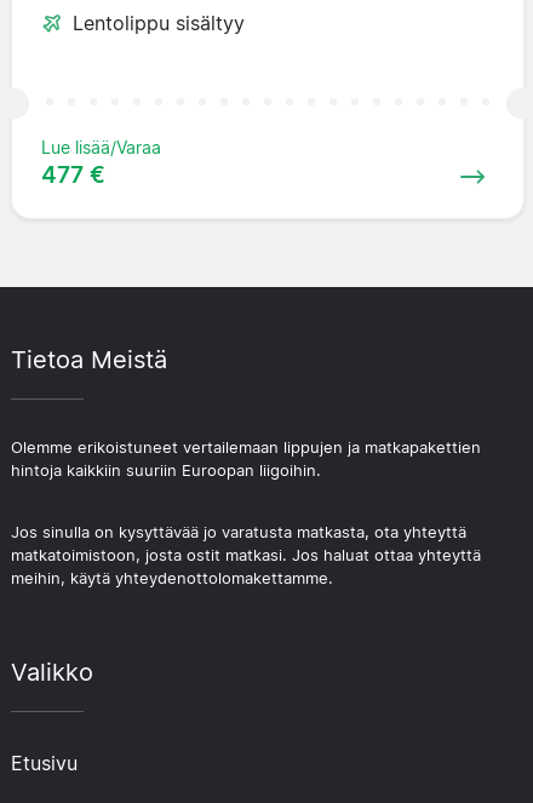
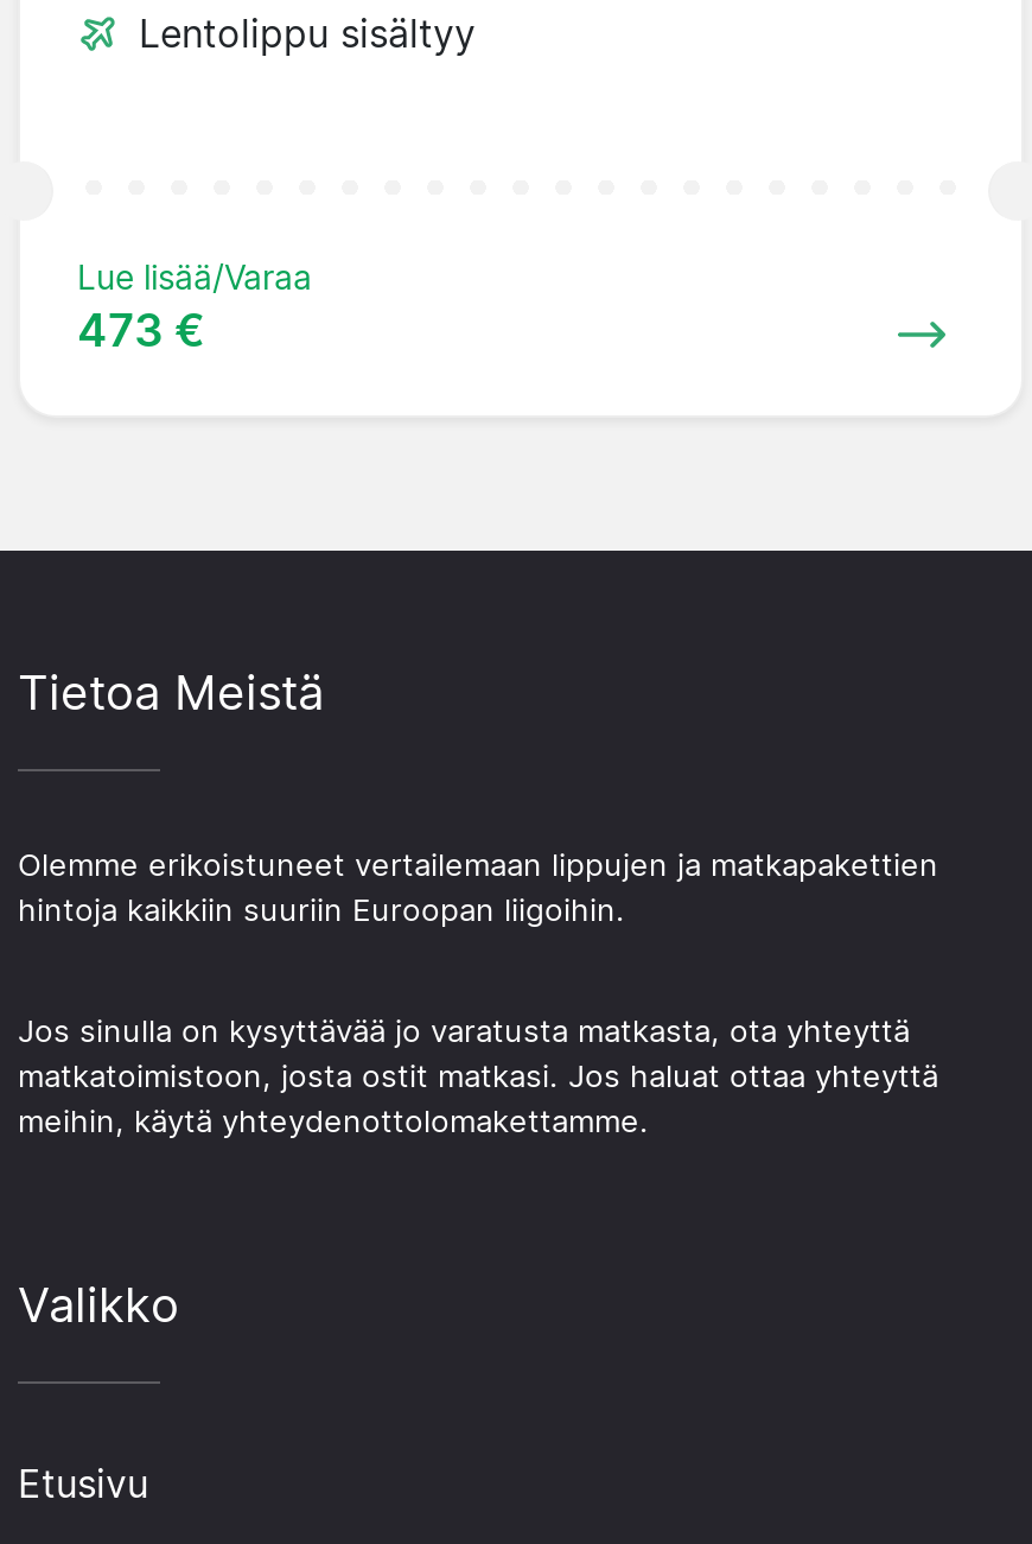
- 477 €
+ 473 €
